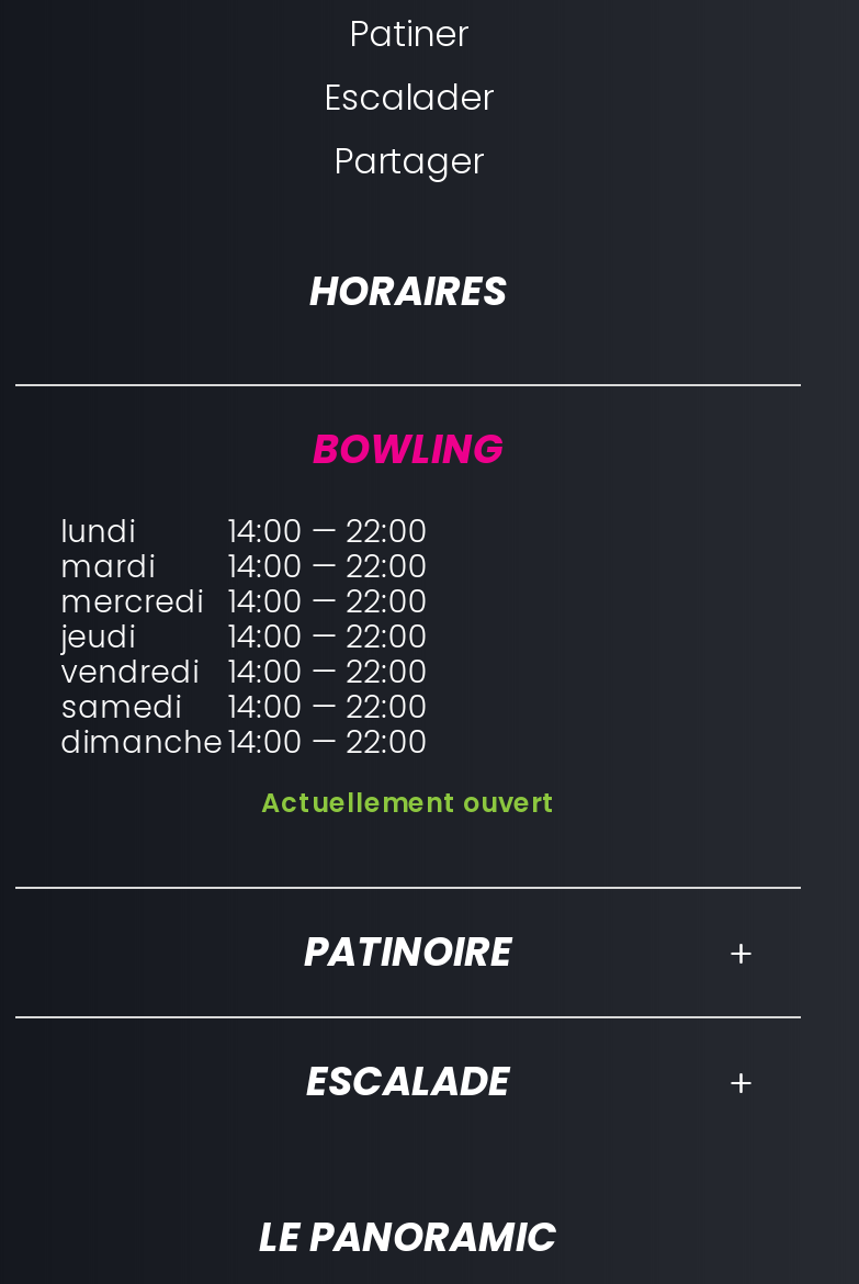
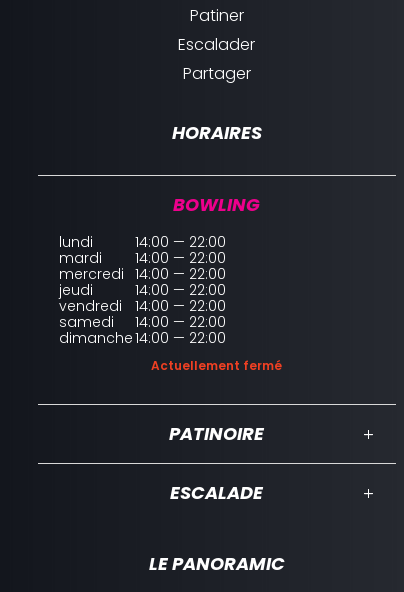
- Actuellement ouvert
+ Actuellement fermé
